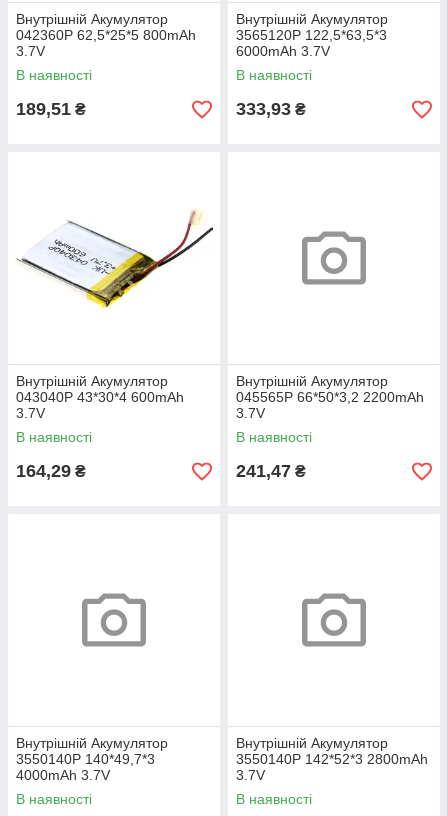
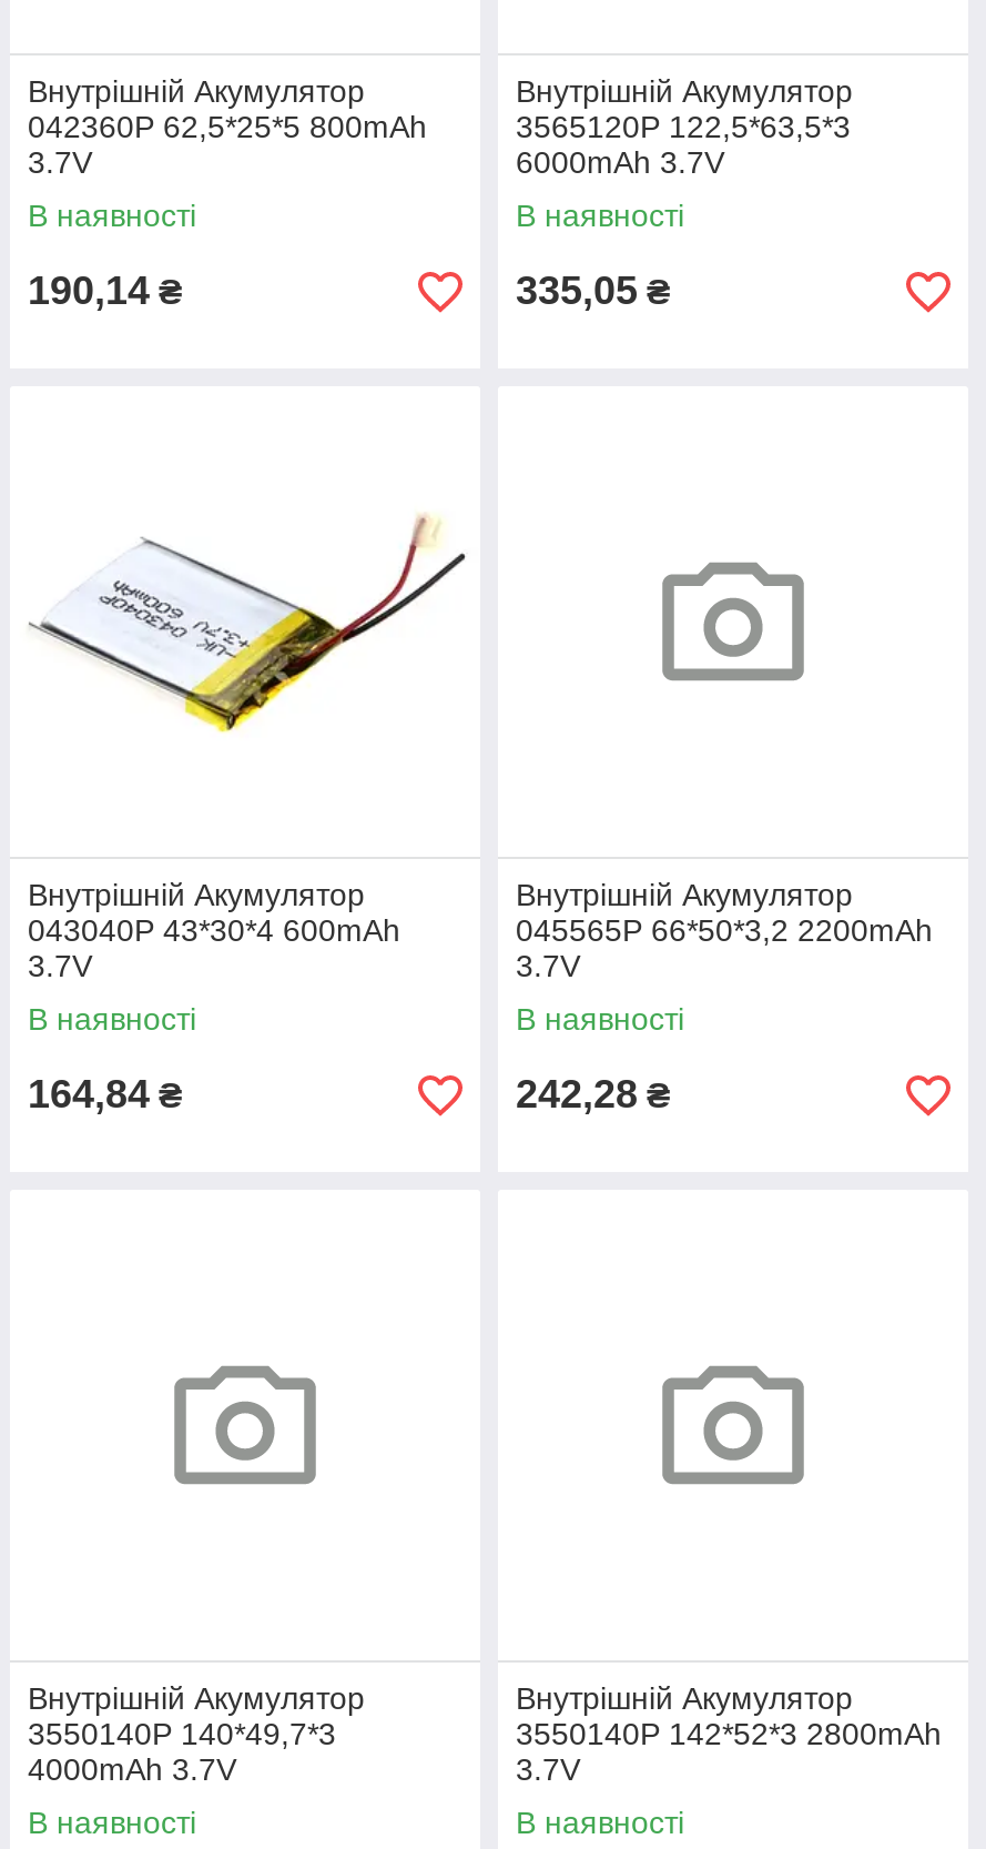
- 189,51 ₴
+ 190,14 ₴

- 333,93 ₴
+ 335,05 ₴

- 164,29 ₴
+ 164,84 ₴

- 241,47 ₴
+ 242,28 ₴
